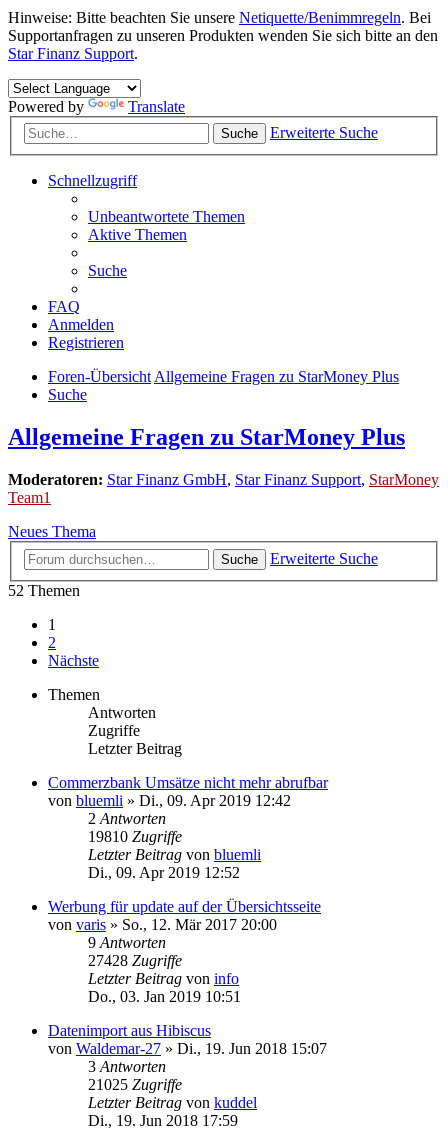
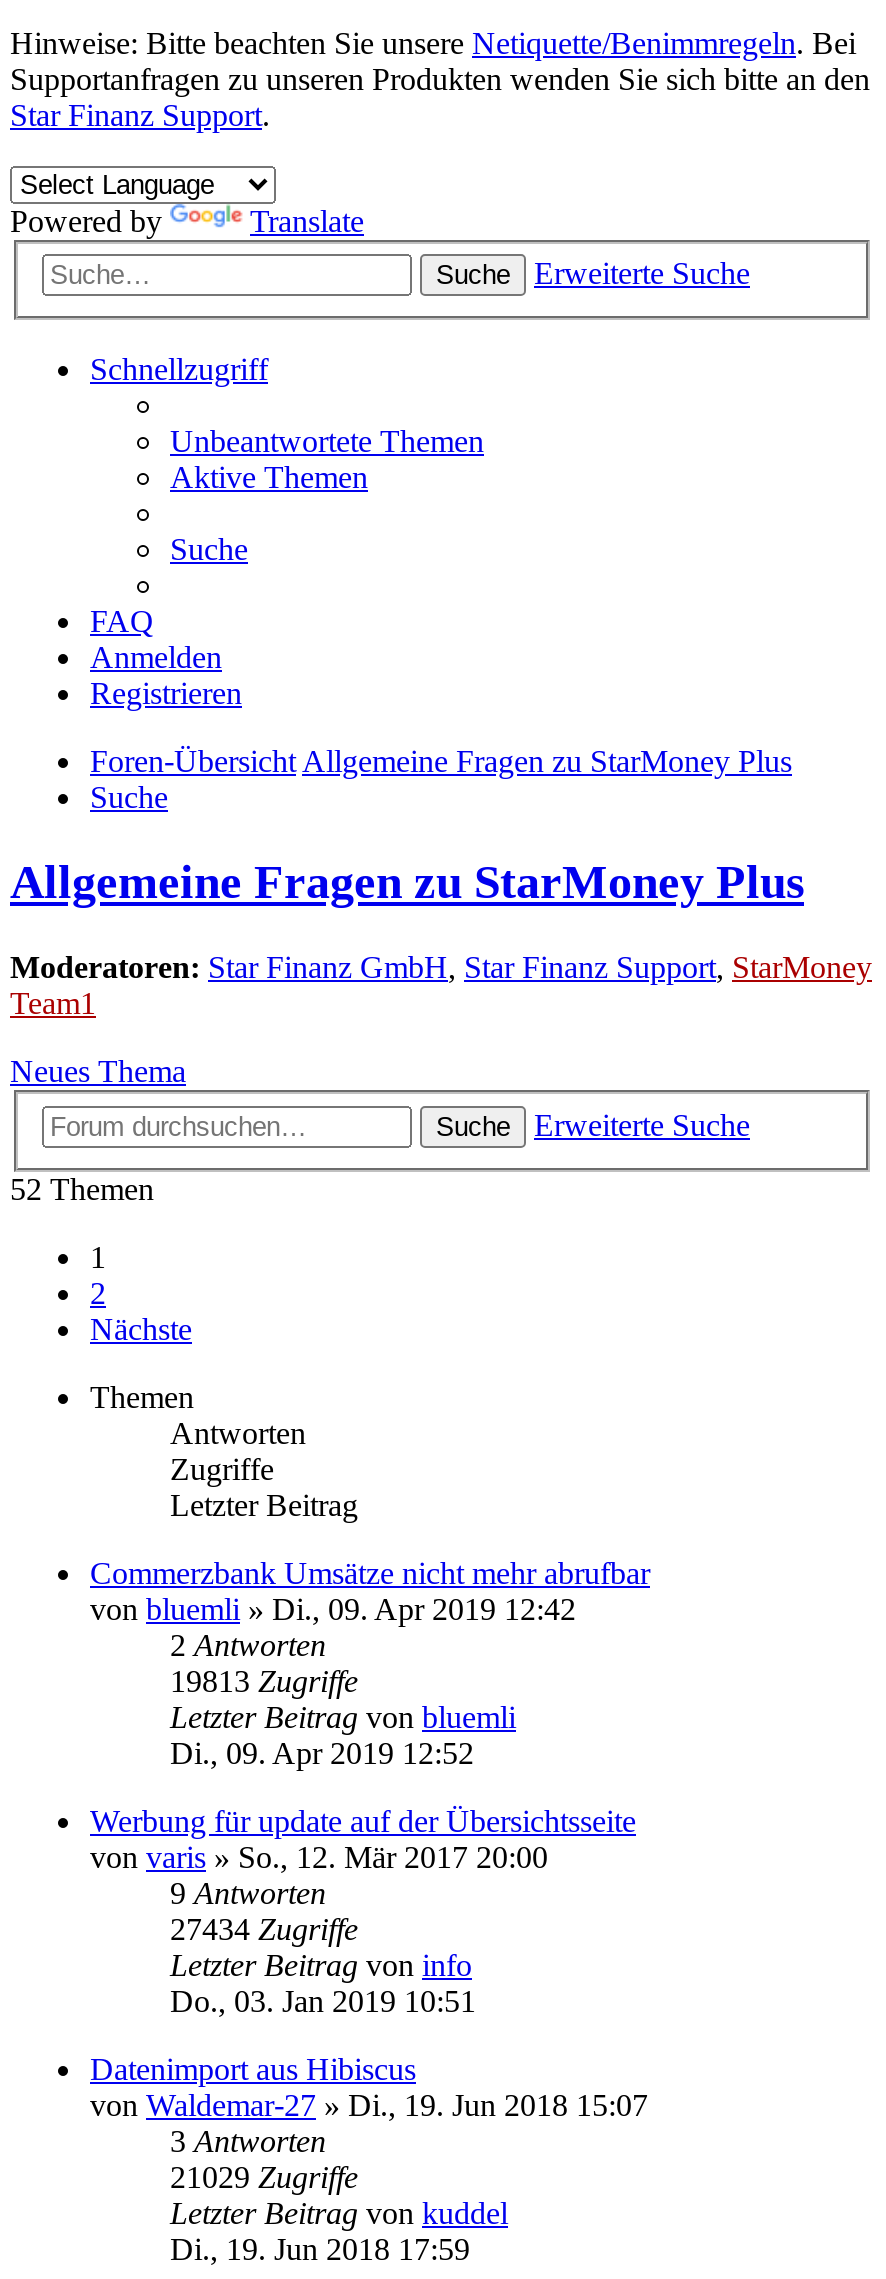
- 19810 Zugriffe
+ 19813 Zugriffe

- 27428 Zugriffe
+ 27434 Zugriffe

- 21025 Zugriffe
+ 21029 Zugriffe
